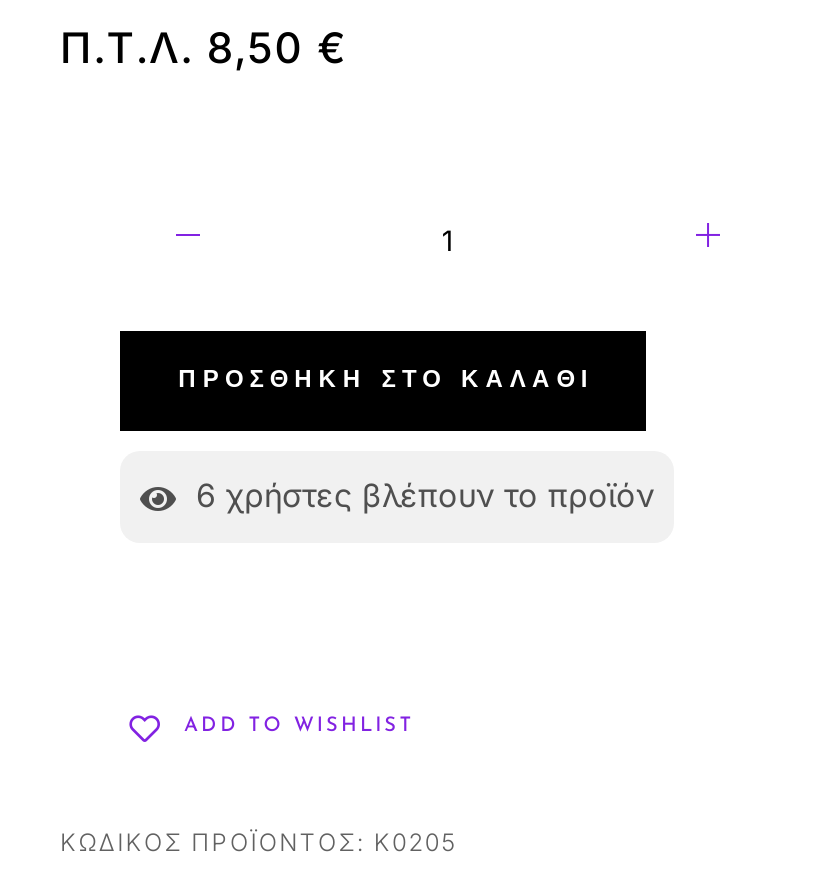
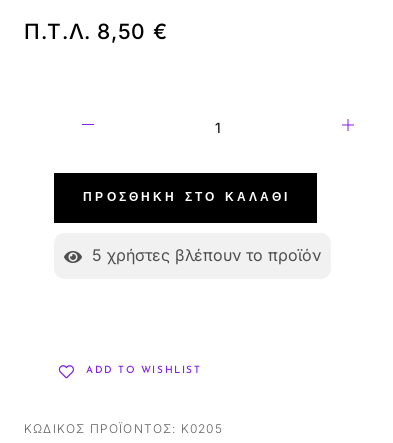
- 6 χρήστες βλέπουν το προϊόν
+ 5 χρήστες βλέπουν το προϊόν
